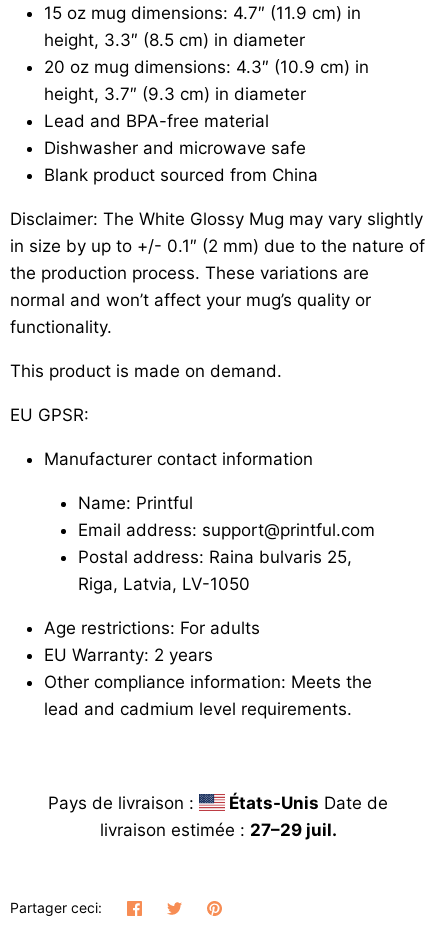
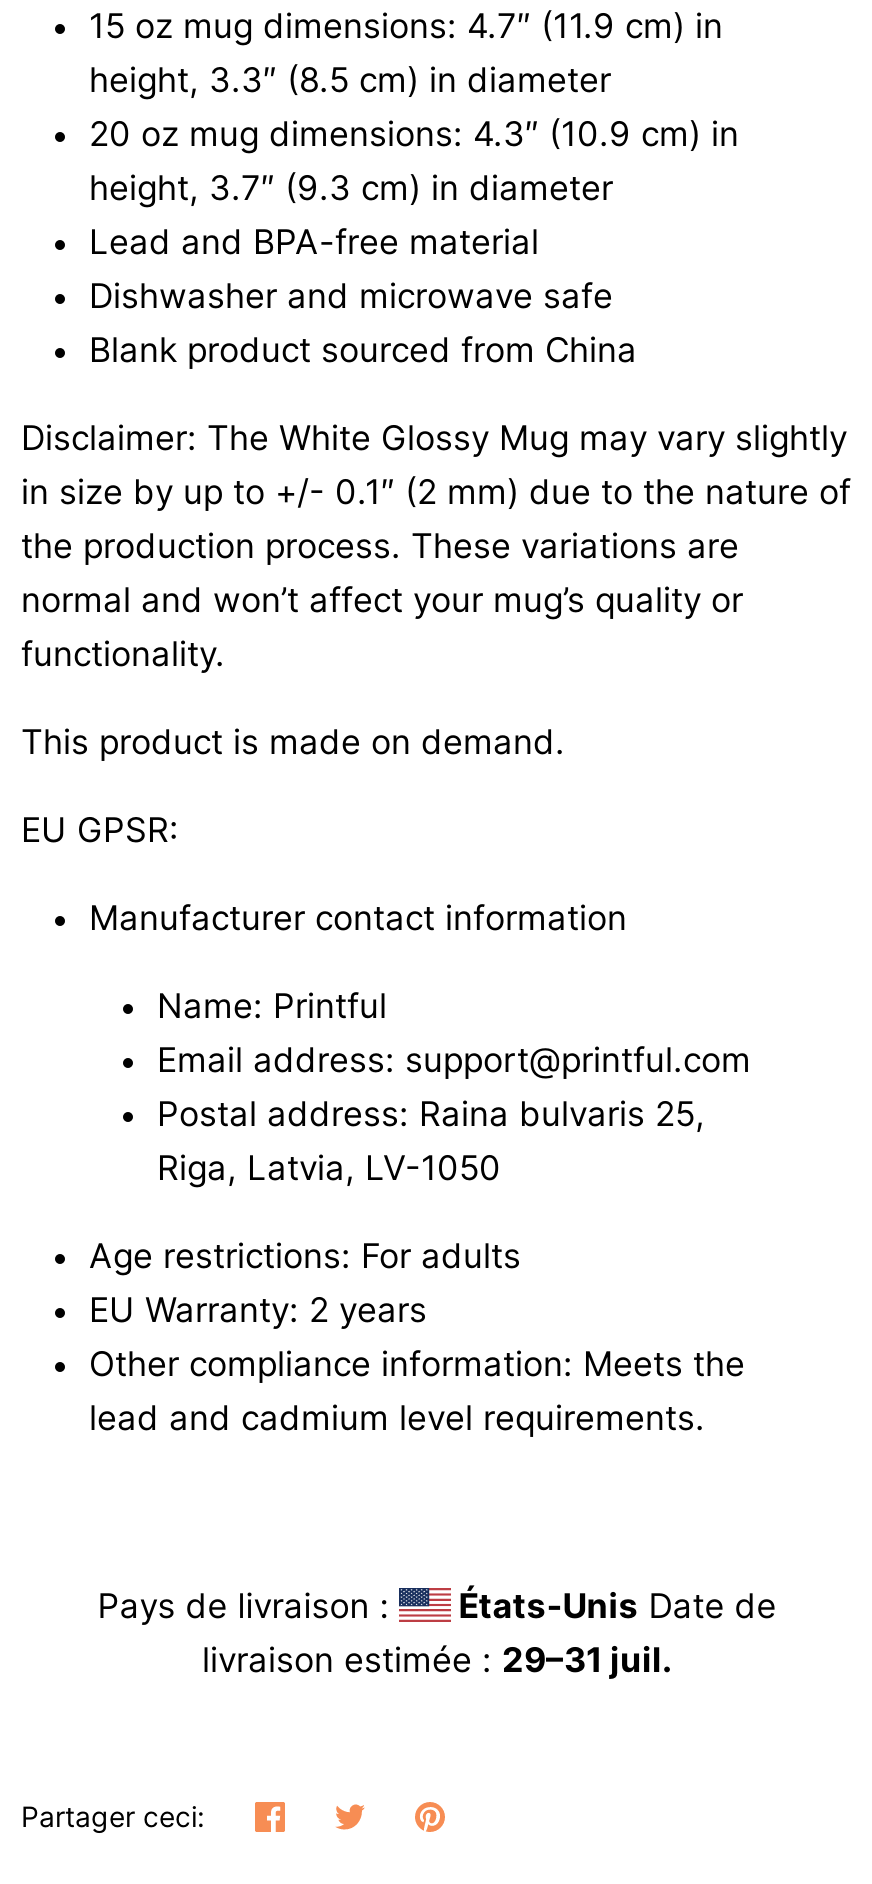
- livraison estimée : 27–29 juil.
+ livraison estimée : 29–31 juil.
